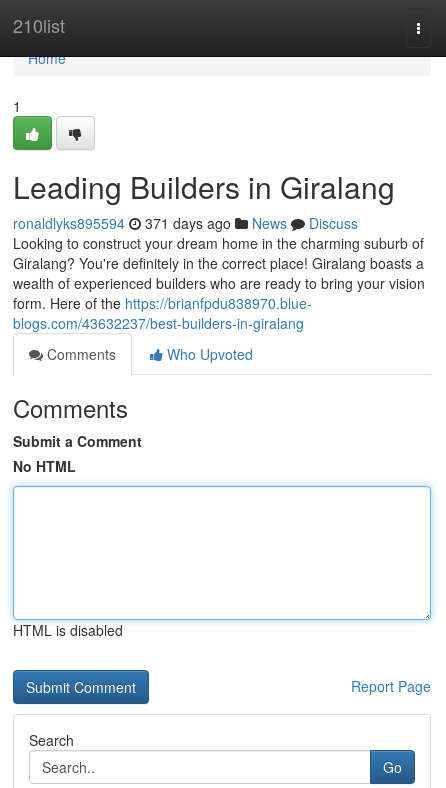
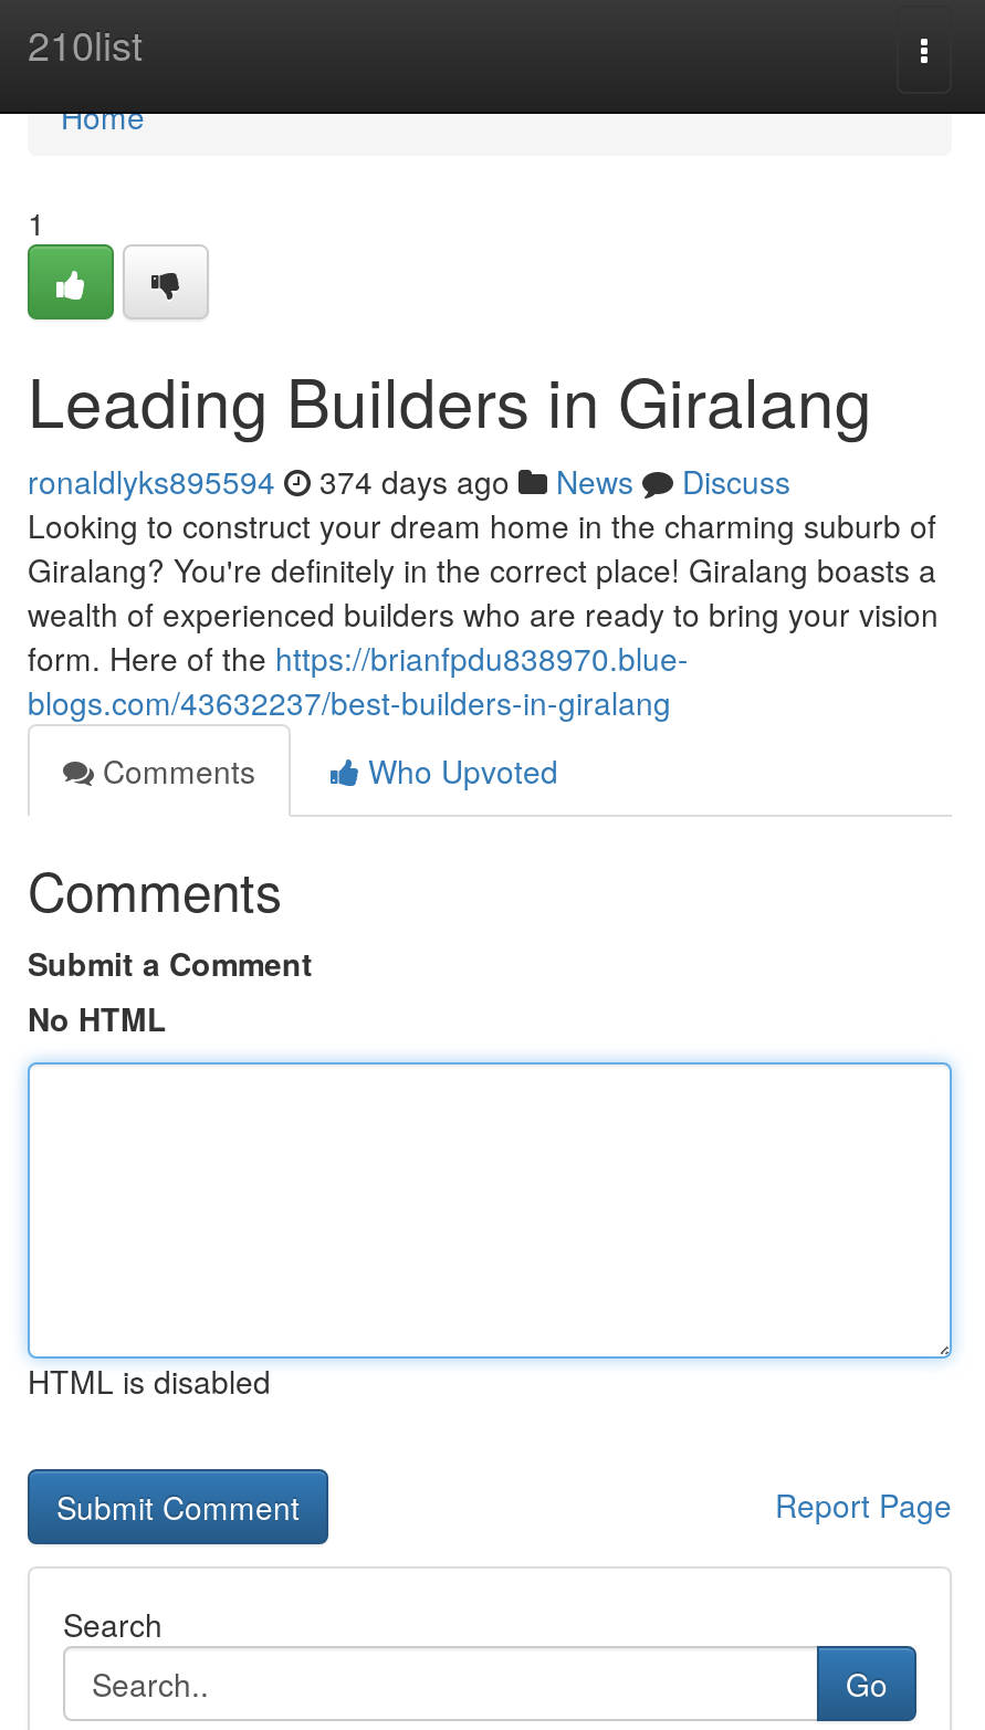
- ronaldlyks895594 371 days ago News Discuss
+ ronaldlyks895594 374 days ago News Discuss
